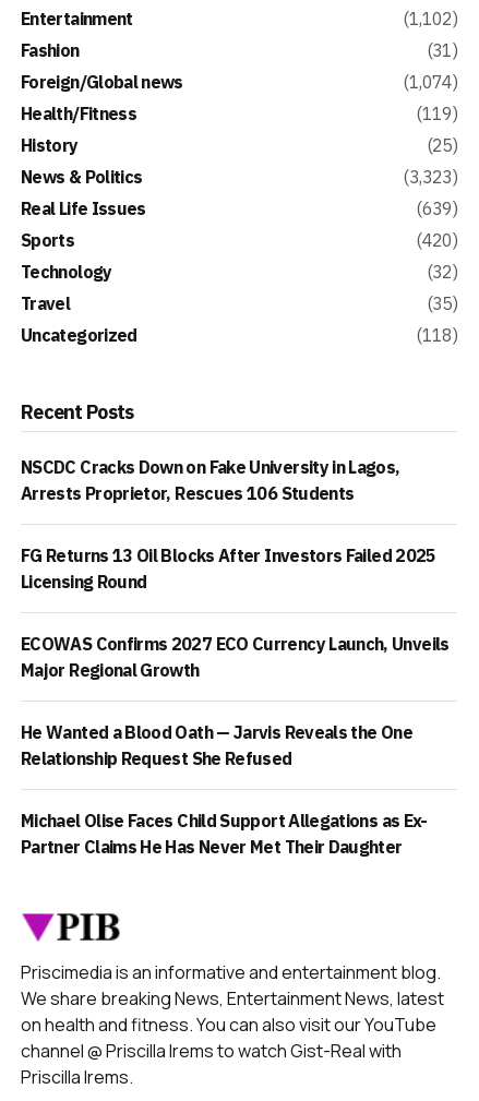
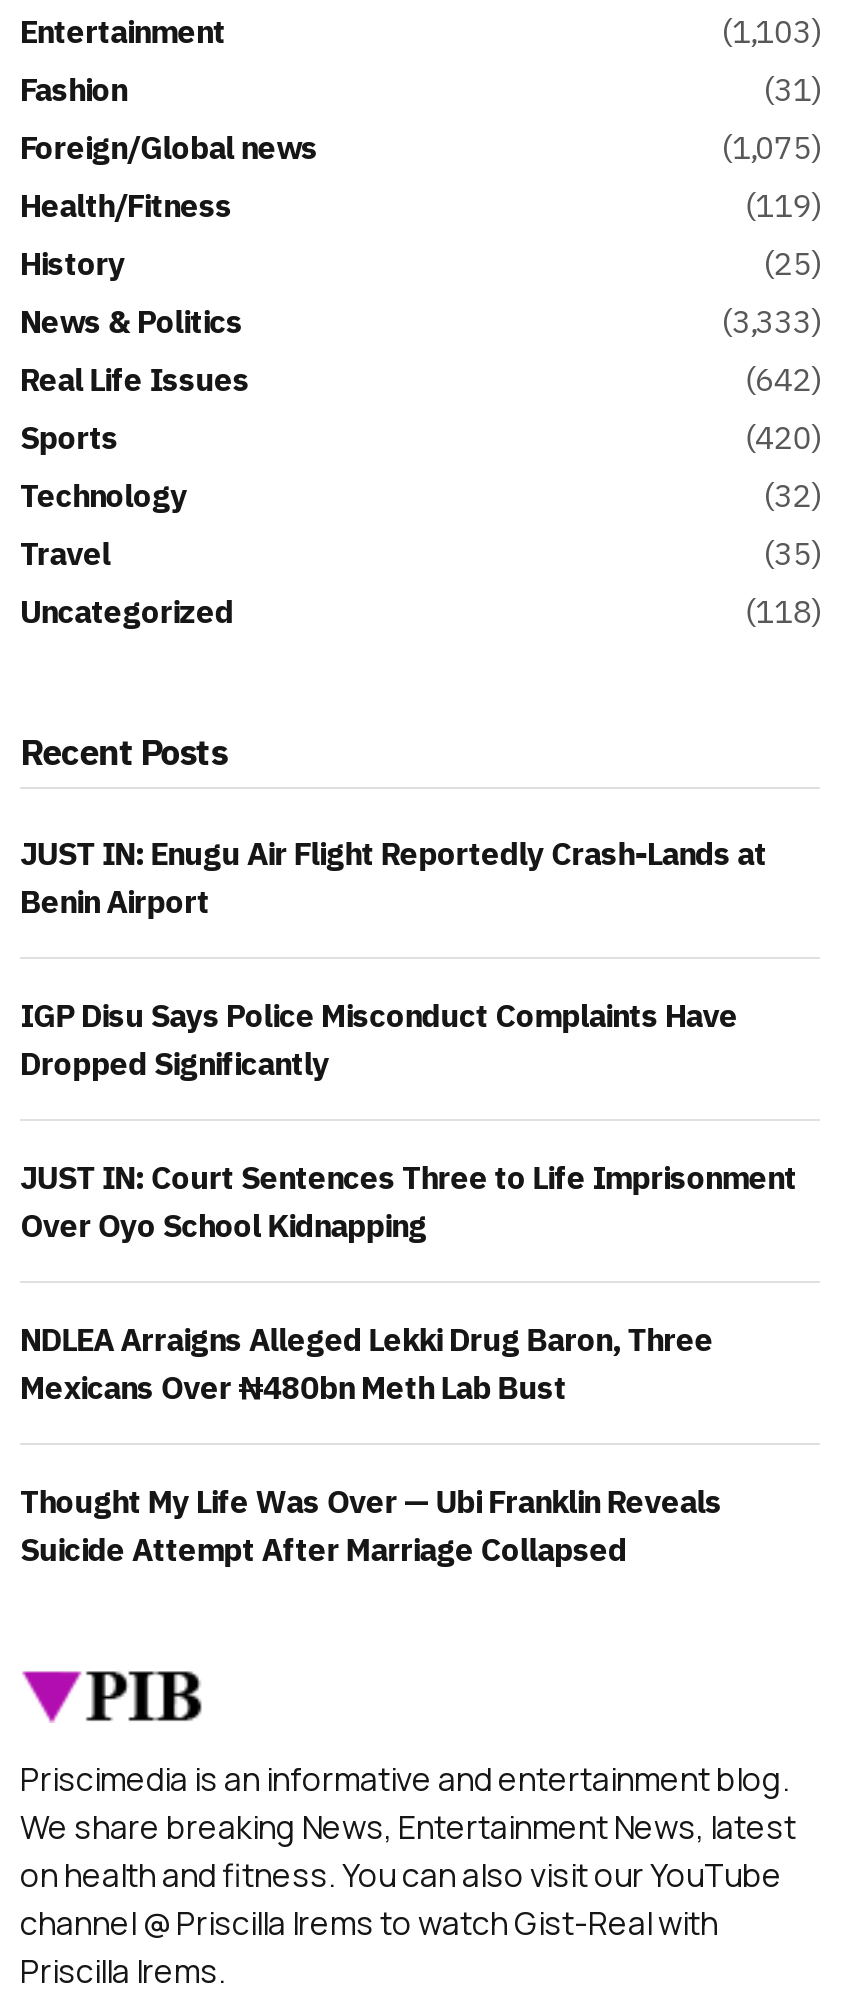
- (1,102)
+ (1,103)

- (1,074)
+ (1,075)

- (3,323)
+ (3,333)

- (639)
+ (642)

- NSCDC Cracks Down on Fake University in Lagos,
- Arrests Proprietor, Rescues 106 Students
+ JUST IN: Enugu Air Flight Reportedly Crash-Lands at
+ Benin Airport

- FG Returns 13 Oil Blocks After Investors Failed 2025
- Licensing Round
+ IGP Disu Says Police Misconduct Complaints Have
+ Dropped Significantly

- ECOWAS Confirms 2027 ECO Currency Launch, Unveils
- Major Regional Growth
+ JUST IN: Court Sentences Three to Life Imprisonment
+ Over Oyo School Kidnapping

- He Wanted a Blood Oath — Jarvis Reveals the One
- Relationship Request She Refused
+ NDLEA Arraigns Alleged Lekki Drug Baron, Three
+ Mexicans Over ₦480bn Meth Lab Bust

- Michael Olise Faces Child Support Allegations as Ex-
- Partner Claims He Has Never Met Their Daughter
+ Thought My Life Was Over — Ubi Franklin Reveals
+ Suicide Attempt After Marriage Collapsed
